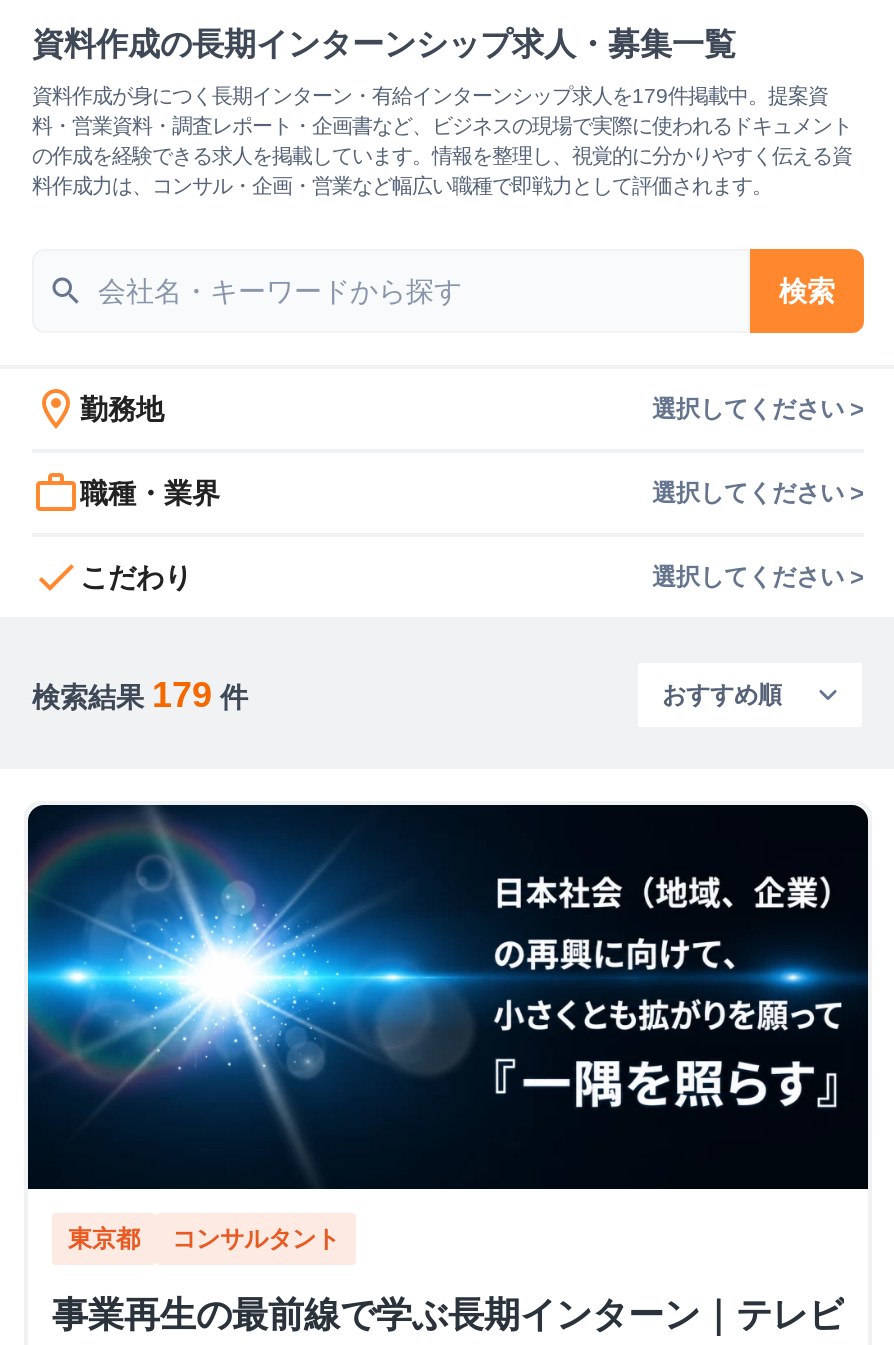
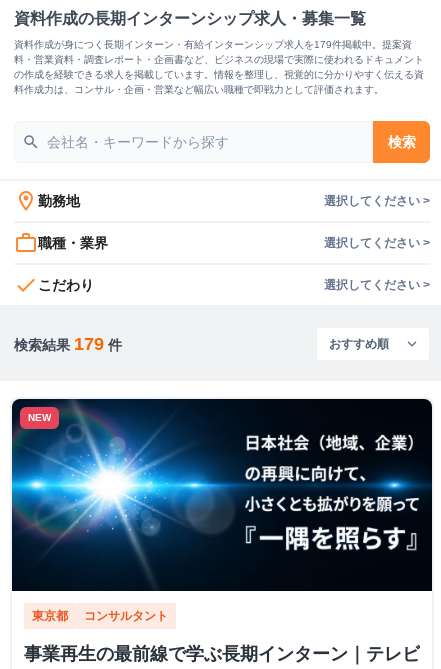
+ NEW
